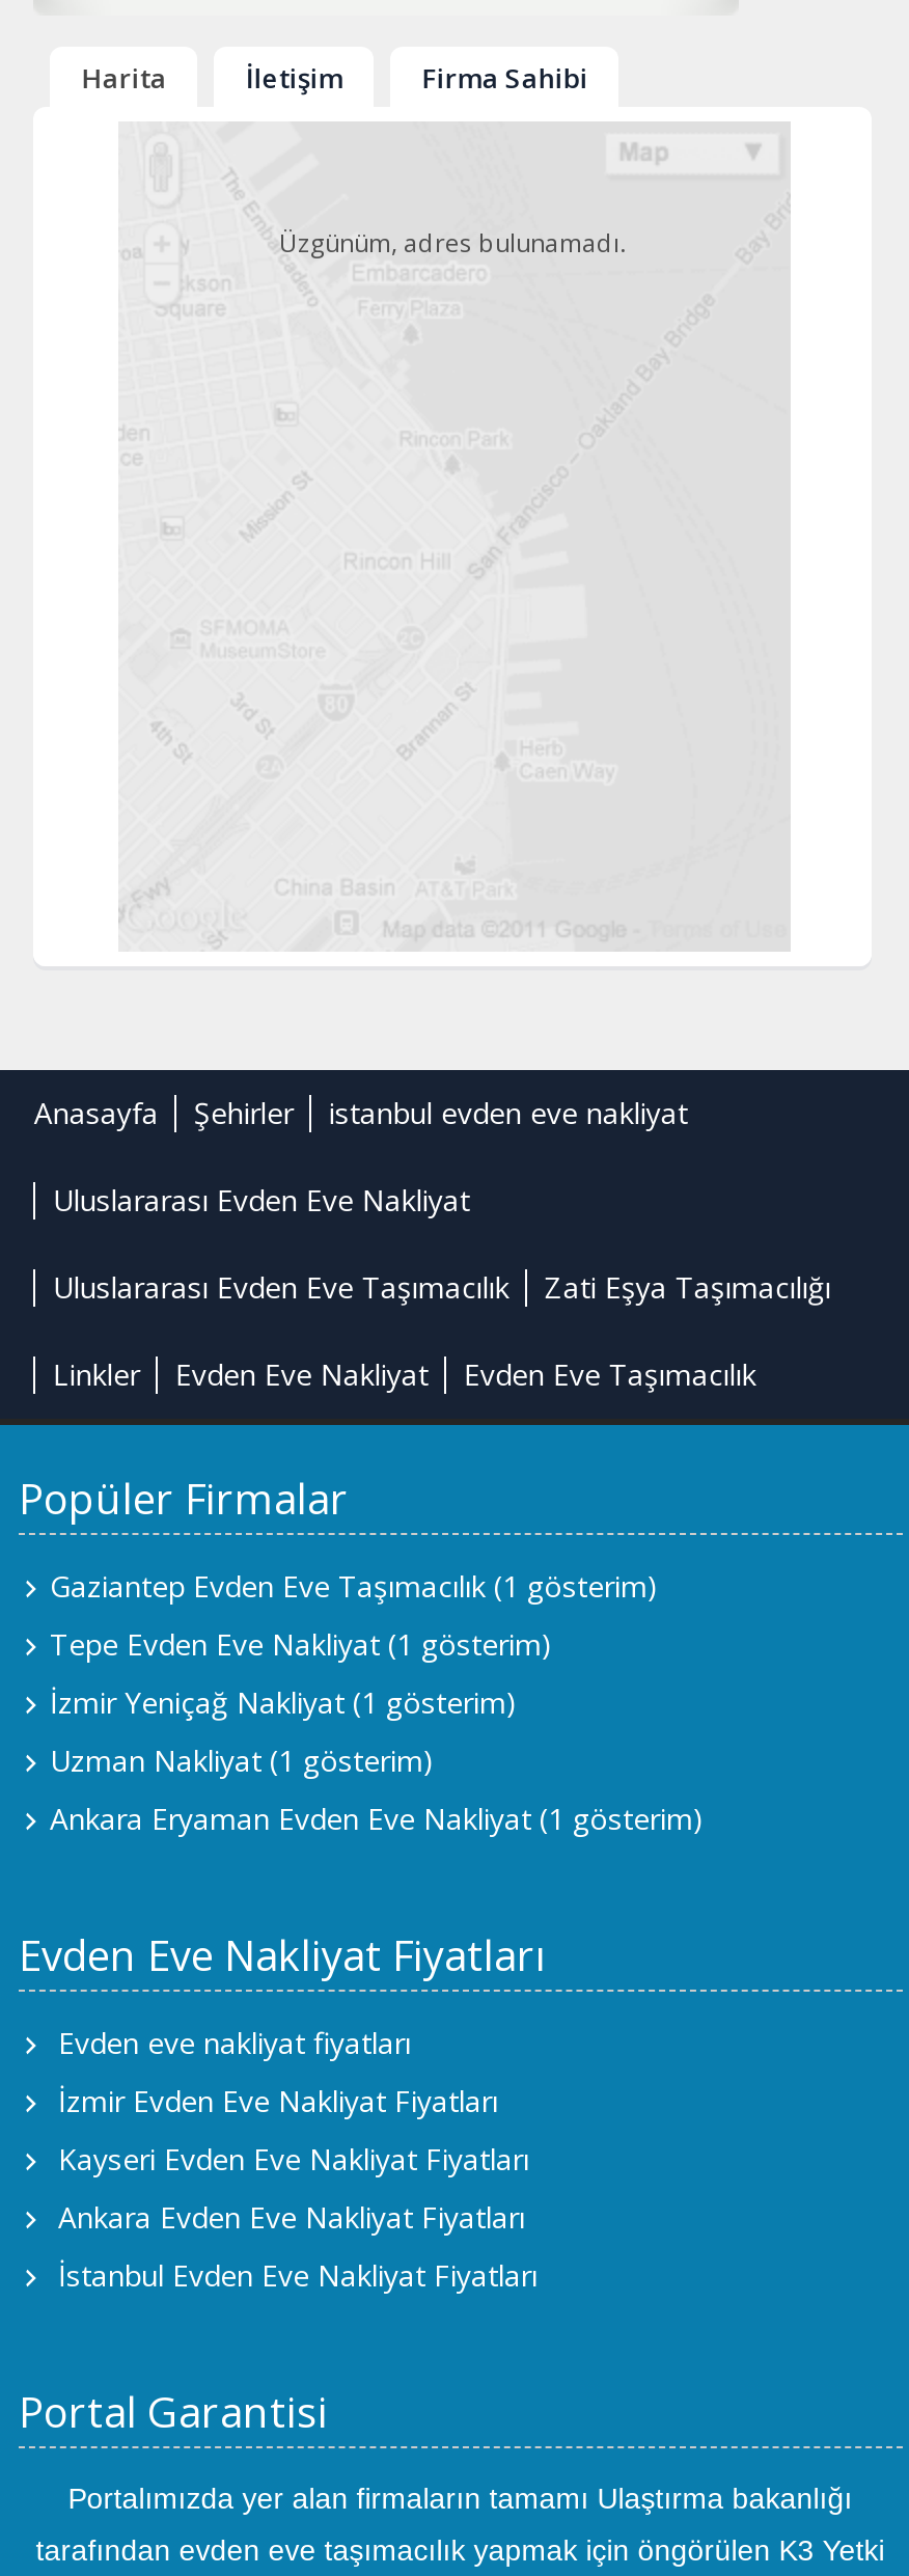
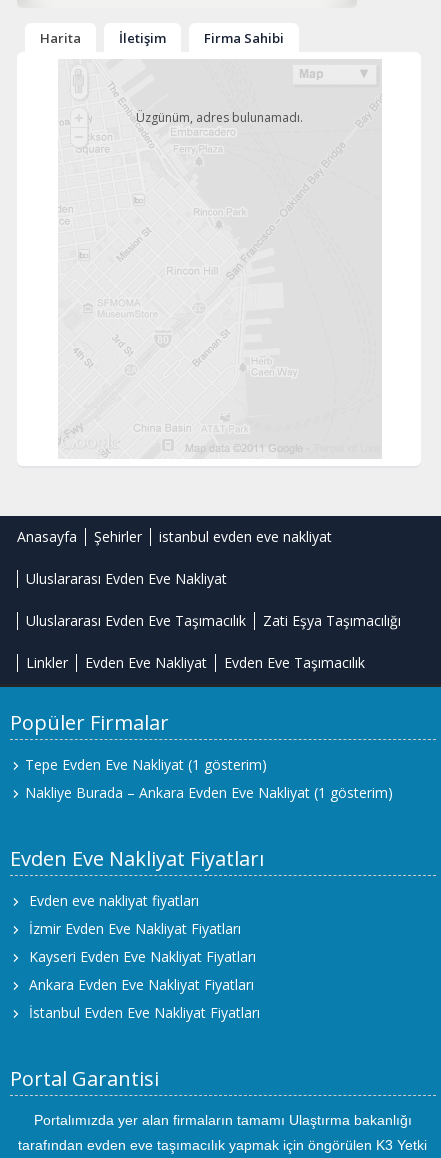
- Gaziantep Evden Eve Taşımacılık (1 gösterim)

- İzmir Yeniçağ Nakliyat (1 gösterim)
- Uzman Nakliyat (1 gösterim)
- Ankara Eryaman Evden Eve Nakliyat (1 gösterim)
+ Nakliye Burada – Ankara Evden Eve Nakliyat (1 gösterim)
